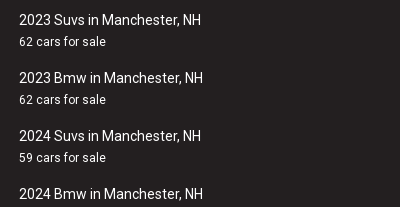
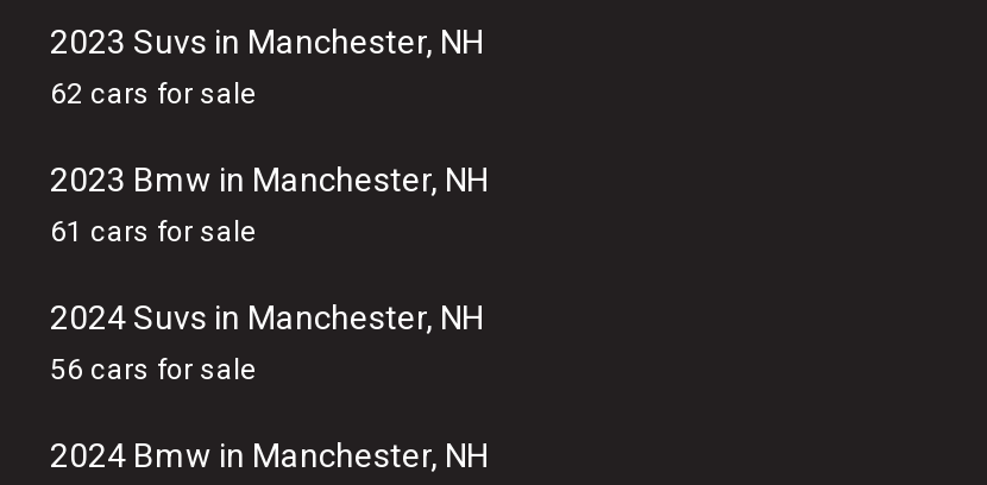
- 62 cars for sale
+ 61 cars for sale

- 59 cars for sale
+ 56 cars for sale
